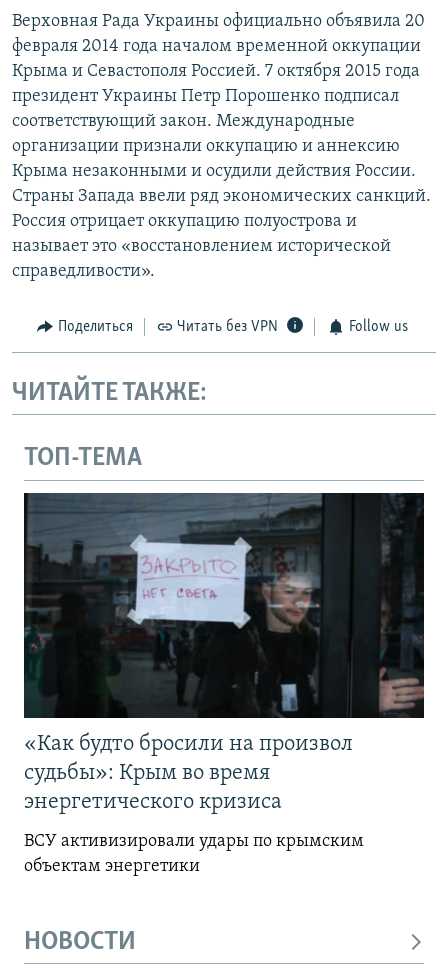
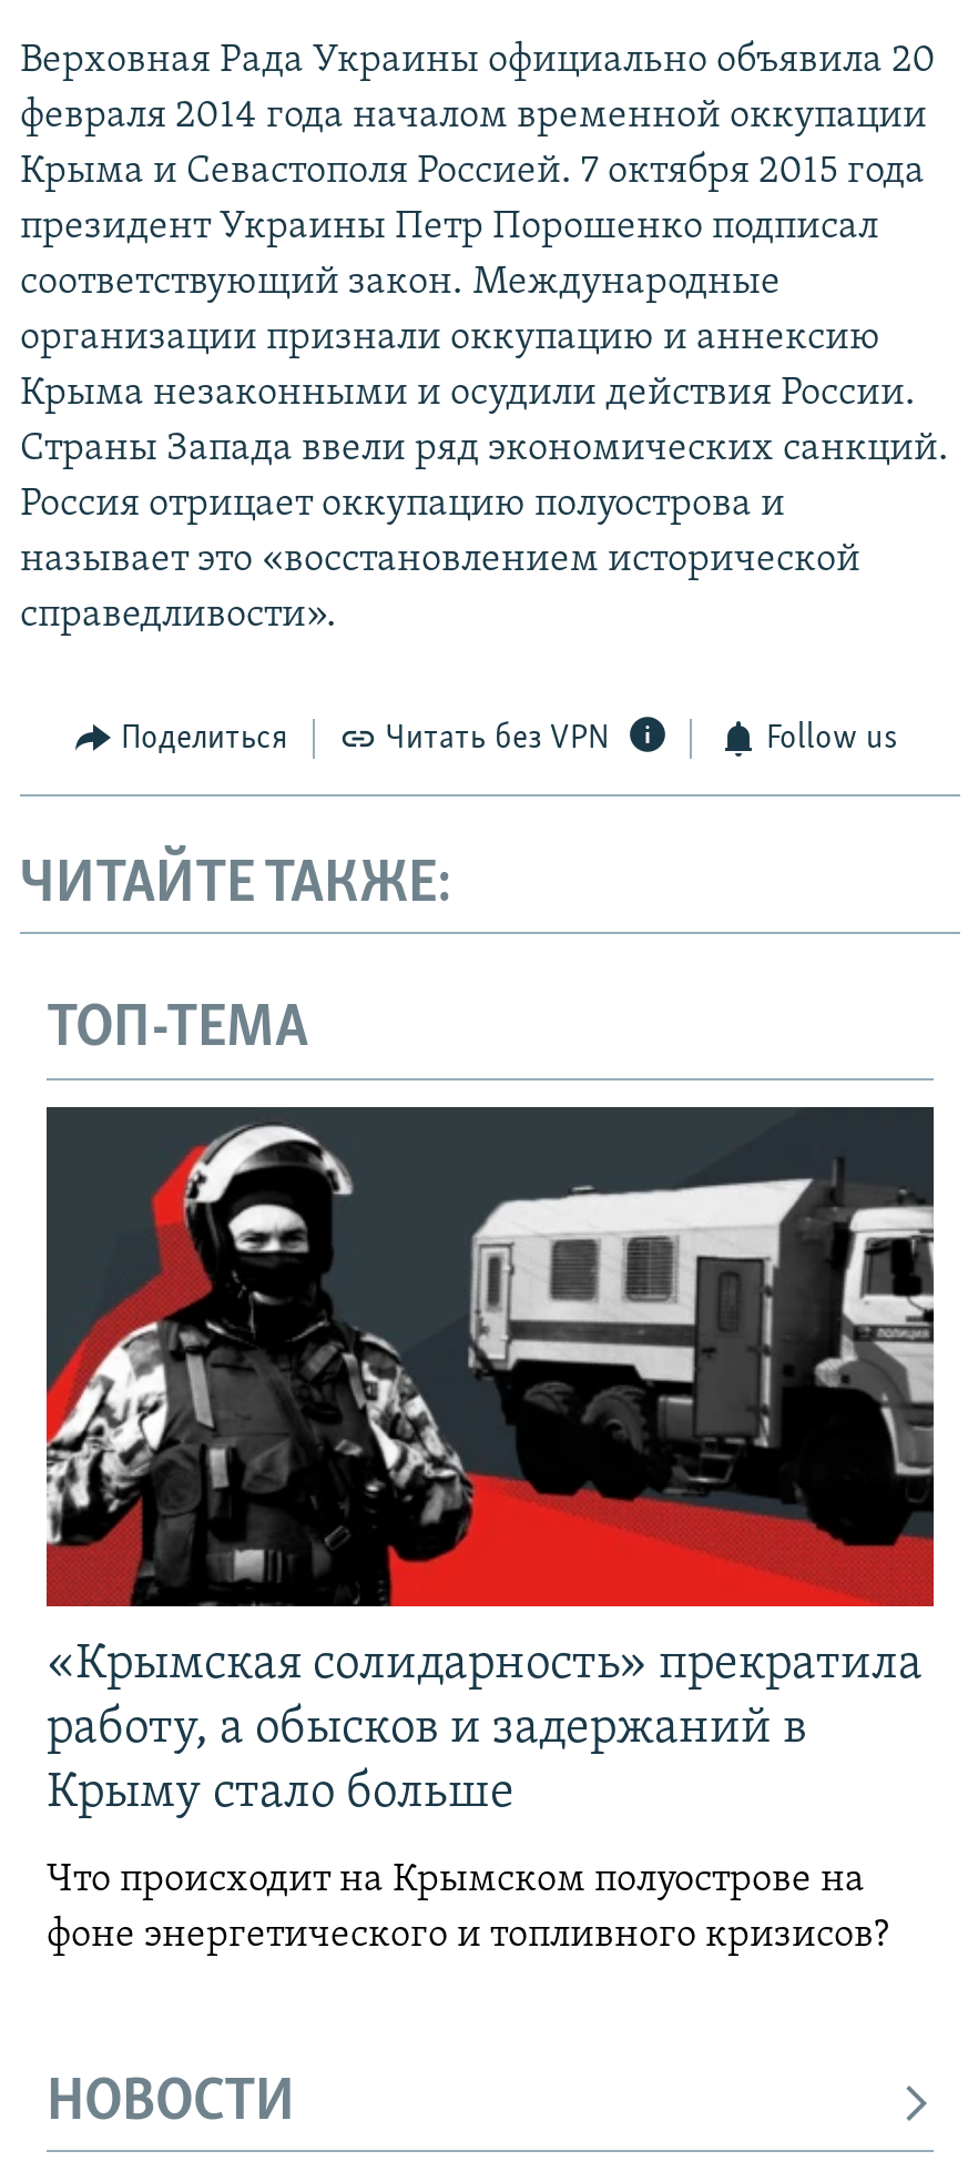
- [image]
- «Как будто бросили на произвол
- судьбы»: Крым во время
- энергетического кризиса
+ [image]
+ «Крымская солидарность» прекратила
+ работу, а обысков и задержаний в
+ Крыму стало больше

- ВСУ активизировали удары по крымским
- объектам энергетики
+ Что происходит на Крымском полуострове на
+ фоне энергетического и топливного кризисов?
